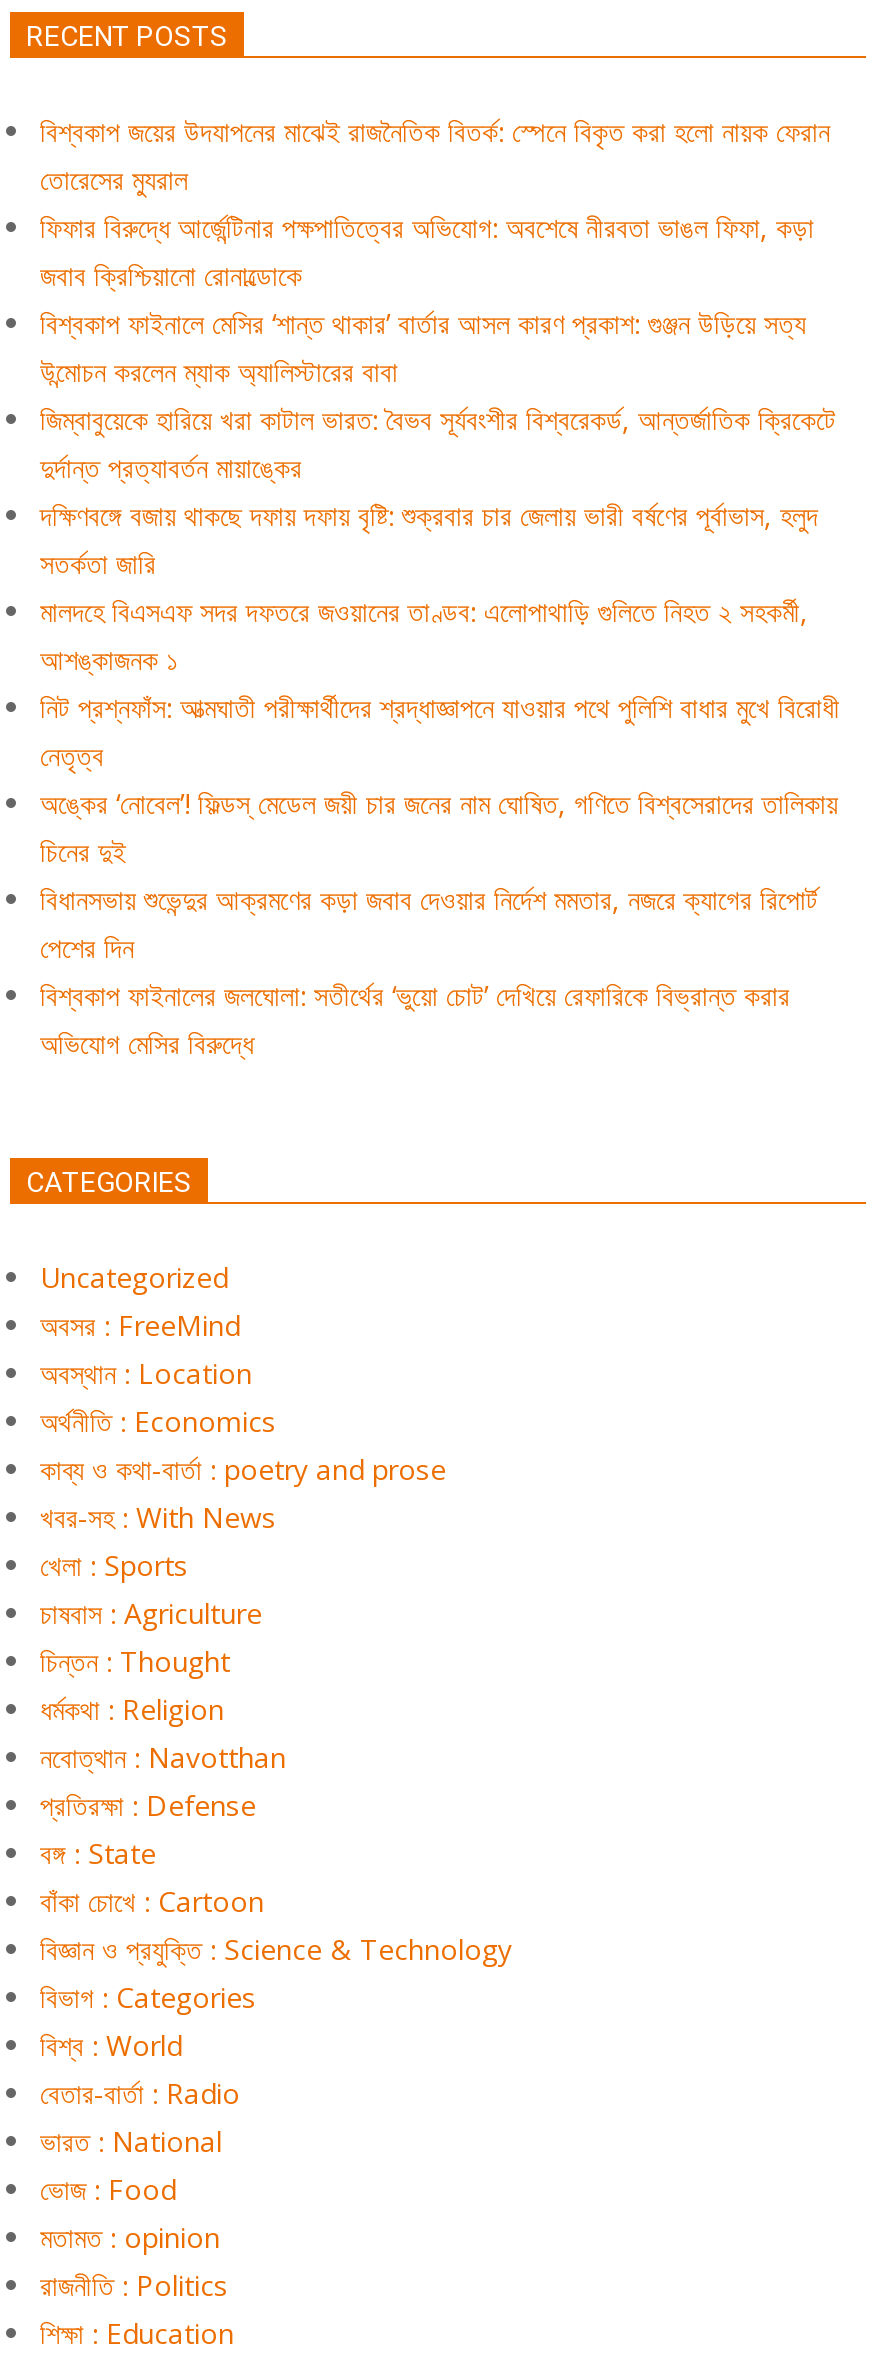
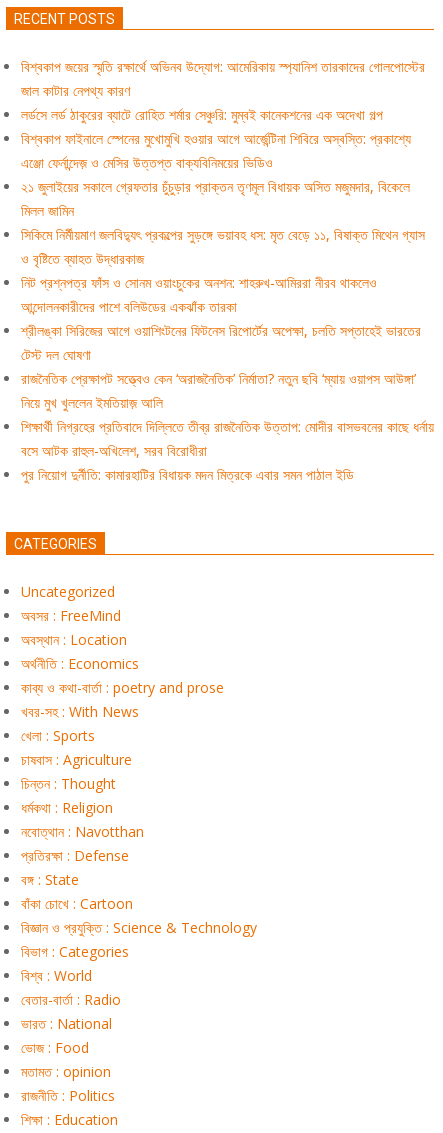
- বিশ্বকাপ জয়ের উদযাপনের মাঝেই রাজনৈতিক বিতর্ক: স্পেনে বিকৃত করা হলো নায়ক ফেরান
- তোরেসের ম্যুরাল
- ফিফার বিরুদ্ধে আর্জেন্টিনার পক্ষপাতিত্বের অভিযোগ: অবশেষে নীরবতা ভাঙল ফিফা, কড়া
- জবাব ক্রিশ্চিয়ানো রোনাল্ডোকে
- বিশ্বকাপ ফাইনালে মেসির ‘শান্ত থাকার’ বার্তার আসল কারণ প্রকাশ: গুঞ্জন উড়িয়ে সত্য
- উন্মোচন করলেন ম্যাক অ্যালিস্টারের বাবা
- জিম্বাবুয়েকে হারিয়ে খরা কাটাল ভারত: বৈভব সূর্যবংশীর বিশ্বরেকর্ড, আন্তর্জাতিক ক্রিকেটে
- দুর্দান্ত প্রত্যাবর্তন মায়াঙ্কের
- দক্ষিণবঙ্গে বজায় থাকছে দফায় দফায় বৃষ্টি: শুক্রবার চার জেলায় ভারী বর্ষণের পূর্বাভাস, হলুদ
- সতর্কতা জারি
- মালদহে বিএসএফ সদর দফতরে জওয়ানের তাণ্ডব: এলোপাথাড়ি গুলিতে নিহত ২ সহকর্মী,
- আশঙ্কাজনক ১
- নিট প্রশ্নফাঁস: আত্মঘাতী পরীক্ষার্থীদের শ্রদ্ধাজ্ঞাপনে যাওয়ার পথে পুলিশি বাধার মুখে বিরোধী
- নেতৃত্ব
- অঙ্কের ‘নোবেল’! ফিল্ডস্‌ মেডেল জয়ী চার জনের নাম ঘোষিত, গণিতে বিশ্বসেরাদের তালিকায়
- চিনের দুই
- বিধানসভায় শুভেন্দুর আক্রমণের কড়া জবাব দেওয়ার নির্দেশ মমতার, নজরে ক্যাগের রিপোর্ট
- পেশের দিন
- বিশ্বকাপ ফাইনালের জলঘোলা: সতীর্থের ‘ভুয়ো চোট’ দেখিয়ে রেফারিকে বিভ্রান্ত করার
- অভিযোগ মেসির বিরুদ্ধে
+ বিশ্বকাপ জয়ের স্মৃতি রক্ষার্থে অভিনব উদ্যোগ: আমেরিকায় স্প্যানিশ তারকাদের গোলপোস্টের
+ জাল কাটার নেপথ্য কারণ
+ লর্ডসে লর্ড ঠাকুরের ব্যাটে রোহিত শর্মার সেঞ্চুরি: মুম্বই কানেকশনের এক অদেখা গল্প
+ বিশ্বকাপ ফাইনালে স্পেনের মুখোমুখি হওয়ার আগে আর্জেন্টিনা শিবিরে অস্বস্তি: প্রকাশ্যে
+ এঞ্জো ফের্নান্দেজ় ও মেসির উত্তপ্ত বাক্যবিনিময়ের ভিডিও
+ ২১ জুলাইয়ের সকালে গ্রেফতার চুঁচুড়ার প্রাক্তন তৃণমূল বিধায়ক অসিত মজুমদার, বিকেলে
+ মিলল জামিন
+ সিকিমে নির্মীয়মাণ জলবিদ্যুৎ প্রকল্পের সুড়ঙ্গে ভয়াবহ ধস: মৃত বেড়ে ১১, বিষাক্ত মিথেন গ্যাস
+ ও বৃষ্টিতে ব্যাহত উদ্ধারকাজ
+ নিট প্রশ্নপত্র ফাঁস ও সোনম ওয়াংচুকের অনশন: শাহরুখ-আমিররা নীরব থাকলেও
+ আন্দোলনকারীদের পাশে বলিউডের একঝাঁক তারকা
+ শ্রীলঙ্কা সিরিজের আগে ওয়াশিংটনের ফিটনেস রিপোর্টের অপেক্ষা, চলতি সপ্তাহেই ভারতের
+ টেস্ট দল ঘোষণা
+ রাজনৈতিক প্রেক্ষাপট সত্ত্বেও কেন ‘অরাজনৈতিক’ নির্মাতা? নতুন ছবি ‘ম্যায় ওয়াপস আউঙ্গা’
+ নিয়ে মুখ খুললেন ইমতিয়াজ় আলি
+ শিক্ষার্থী নিগ্রহের প্রতিবাদে দিল্লিতে তীব্র রাজনৈতিক উত্তাপ: মোদীর বাসভবনের কাছে ধর্নায়
+ বসে আটক রাহুল-অখিলেশ, সরব বিরোধীরা
+ পুর নিয়োগ দুর্নীতি: কামারহাটির বিধায়ক মদন মিত্রকে এবার সমন পাঠাল ইডি
